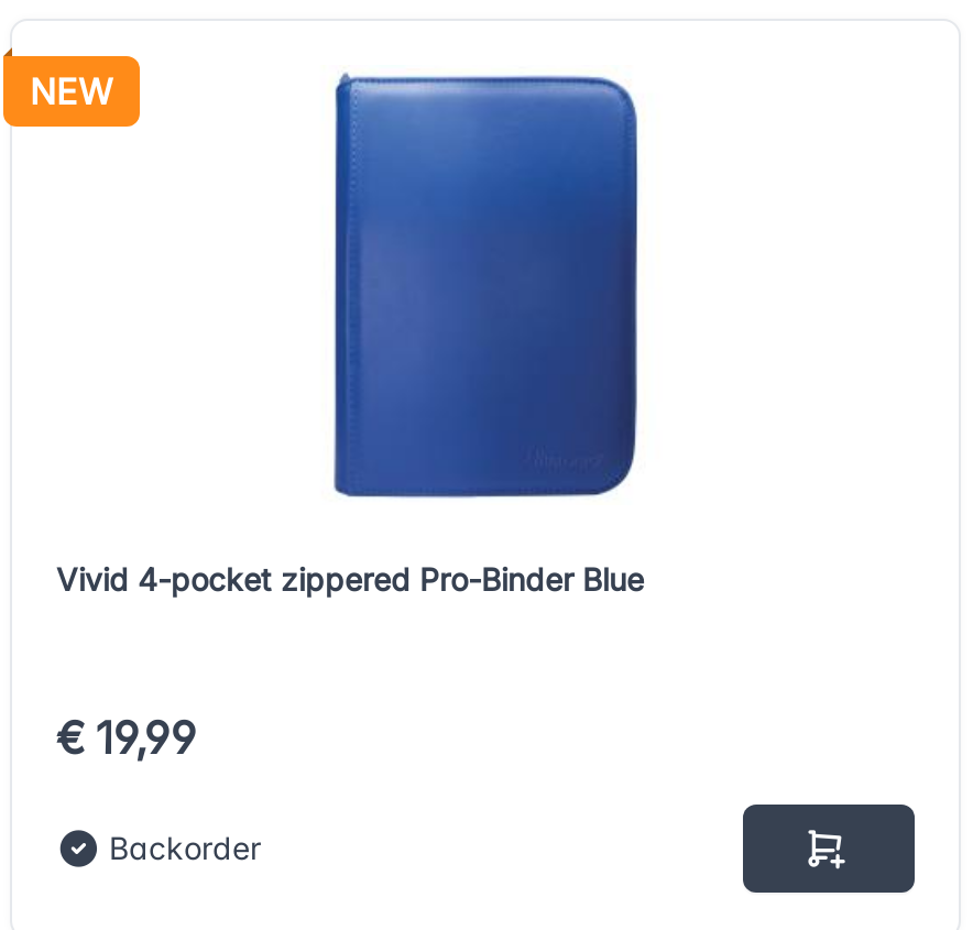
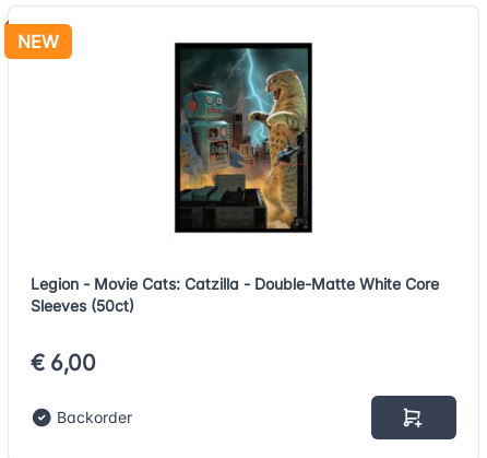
- [image]
- Vivid 4-pocket zippered Pro-Binder Blue
+ [image]
+ Legion - Movie Cats: Catzilla - Double-Matte White Core
+ Sleeves (50ct)

- € 19,99
+ € 6,00
